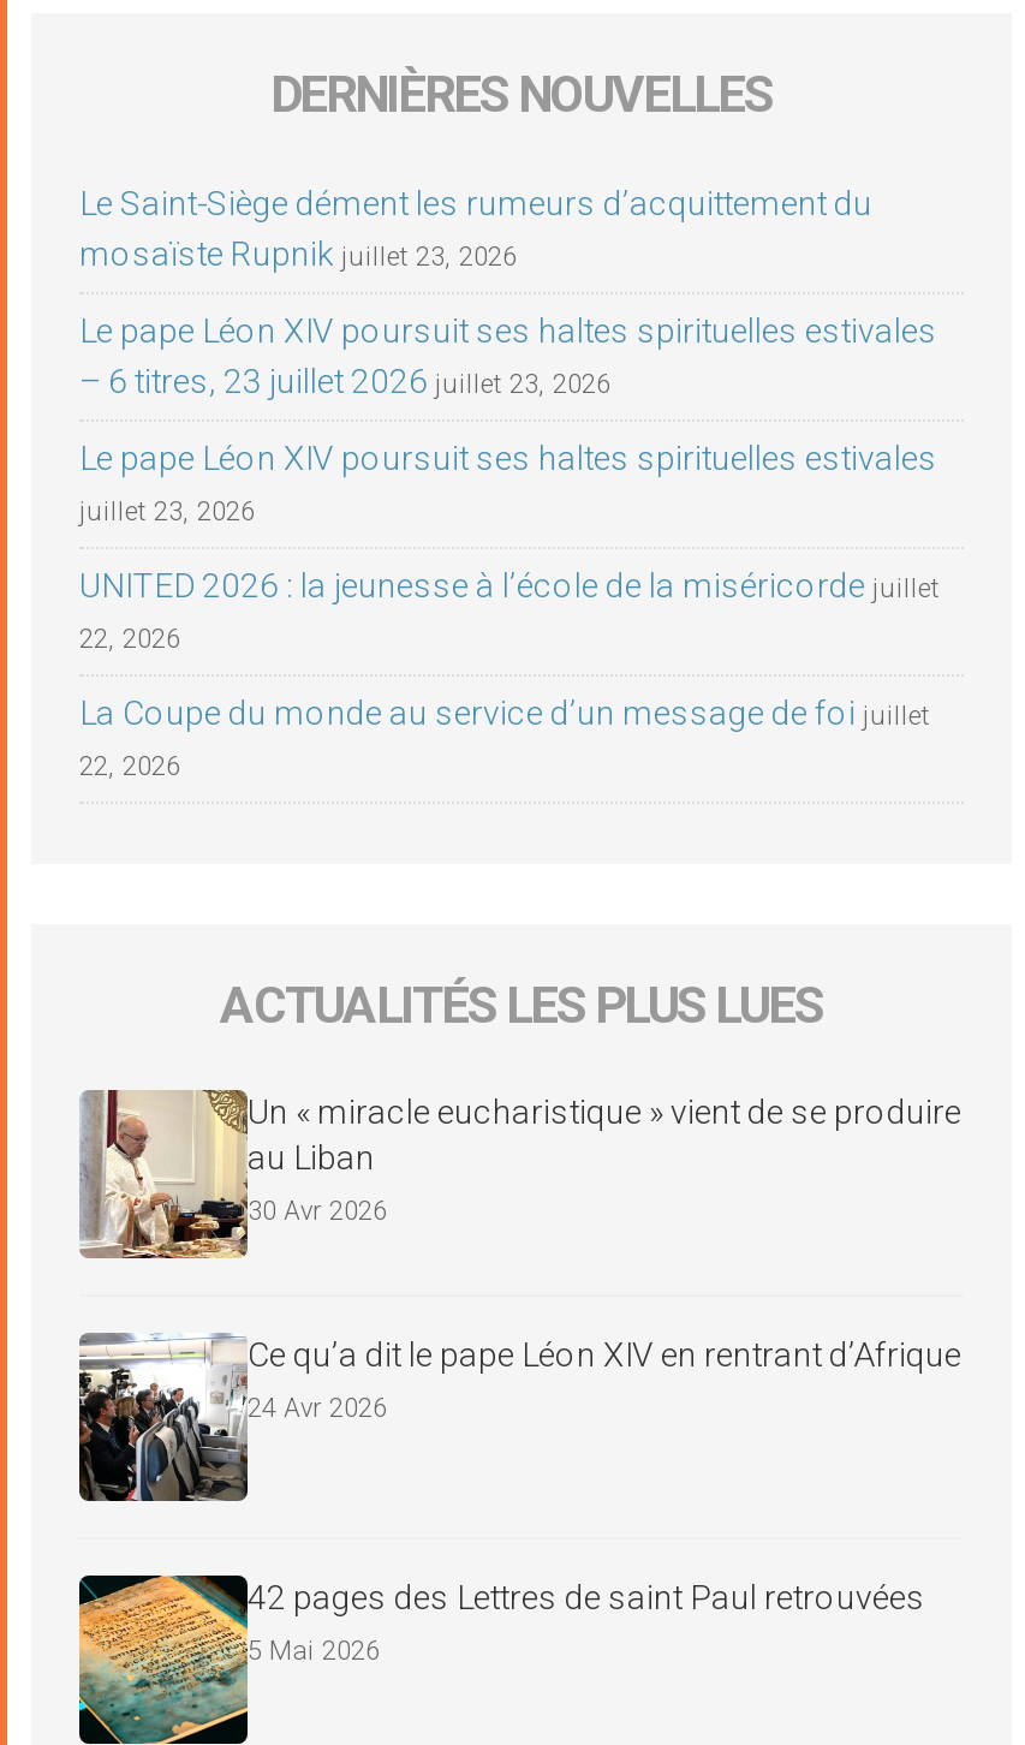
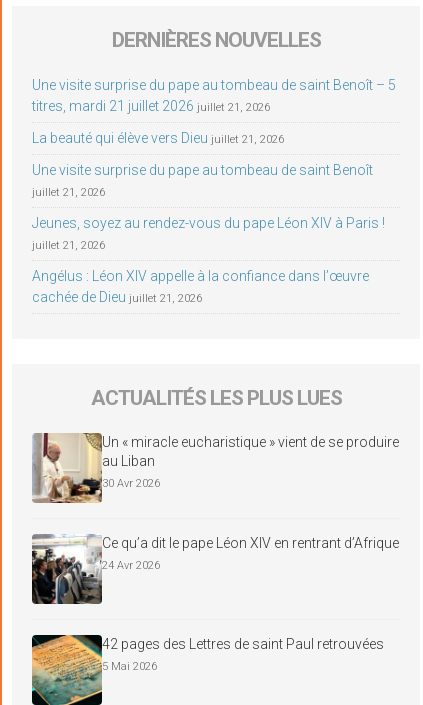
- Le Saint-Siège dément les rumeurs d’acquittement du
- mosaïste Rupnik juillet 23, 2026
- Le pape Léon XIV poursuit ses haltes spirituelles estivales
- – 6 titres, 23 juillet 2026 juillet 23, 2026
- Le pape Léon XIV poursuit ses haltes spirituelles estivales
- juillet 23, 2026
- UNITED 2026 : la jeunesse à l’école de la miséricorde juillet
- 22, 2026
- La Coupe du monde au service d’un message de foi juillet
- 22, 2026
+ Une visite surprise du pape au tombeau de saint Benoît – 5
+ titres, mardi 21 juillet 2026 juillet 21, 2026
+ La beauté qui élève vers Dieu juillet 21, 2026
+ Une visite surprise du pape au tombeau de saint Benoît
+ juillet 21, 2026
+ Jeunes, soyez au rendez-vous du pape Léon XIV à Paris !
+ juillet 21, 2026
+ Angélus : Léon XIV appelle à la confiance dans l’œuvre
+ cachée de Dieu juillet 21, 2026
